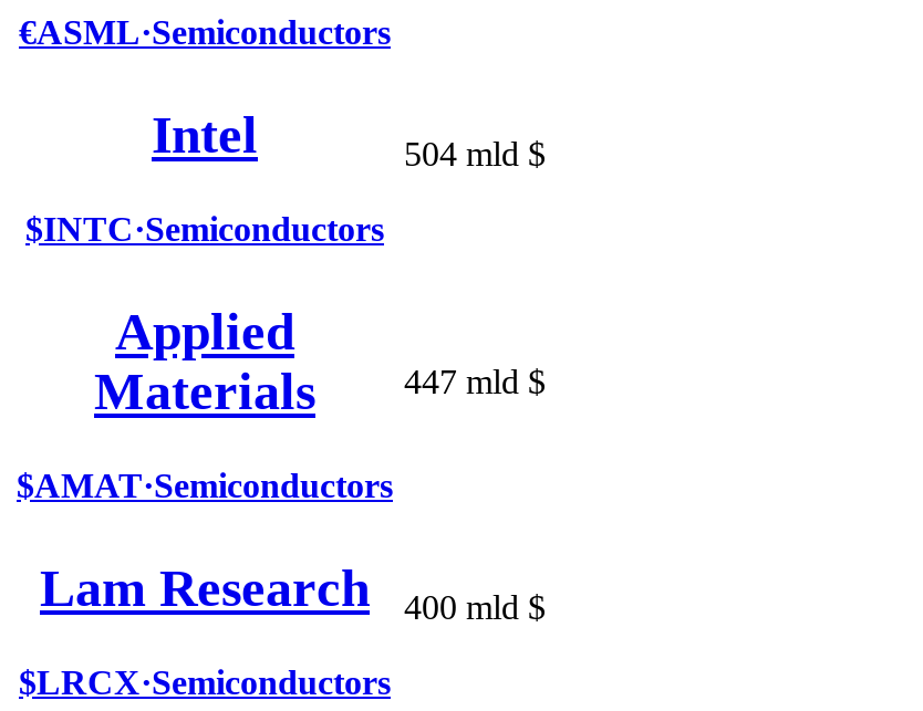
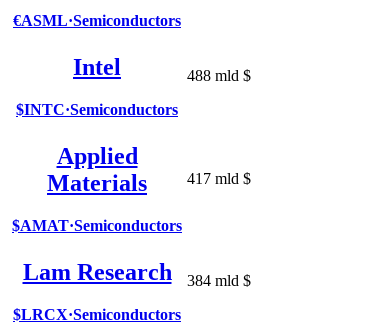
- 504 mld $
+ 488 mld $

- 447 mld $
+ 417 mld $

- Lam Research 400 mld $
+ Lam Research 384 mld $
